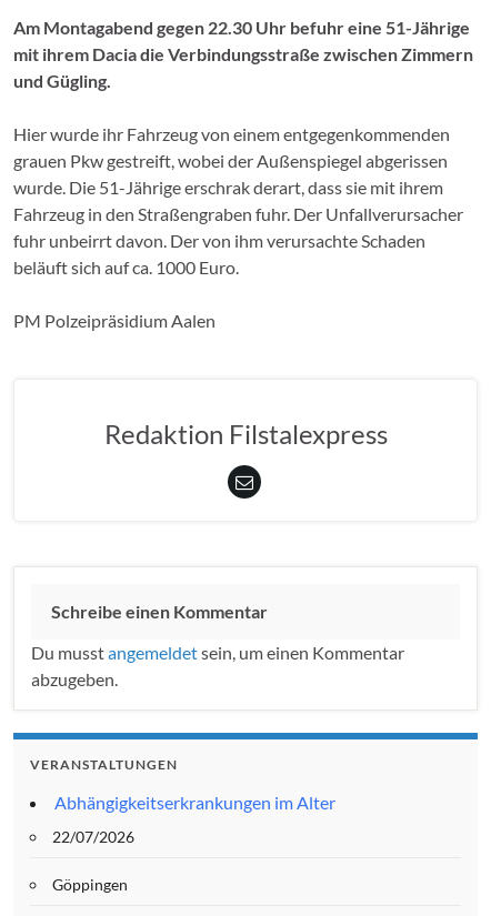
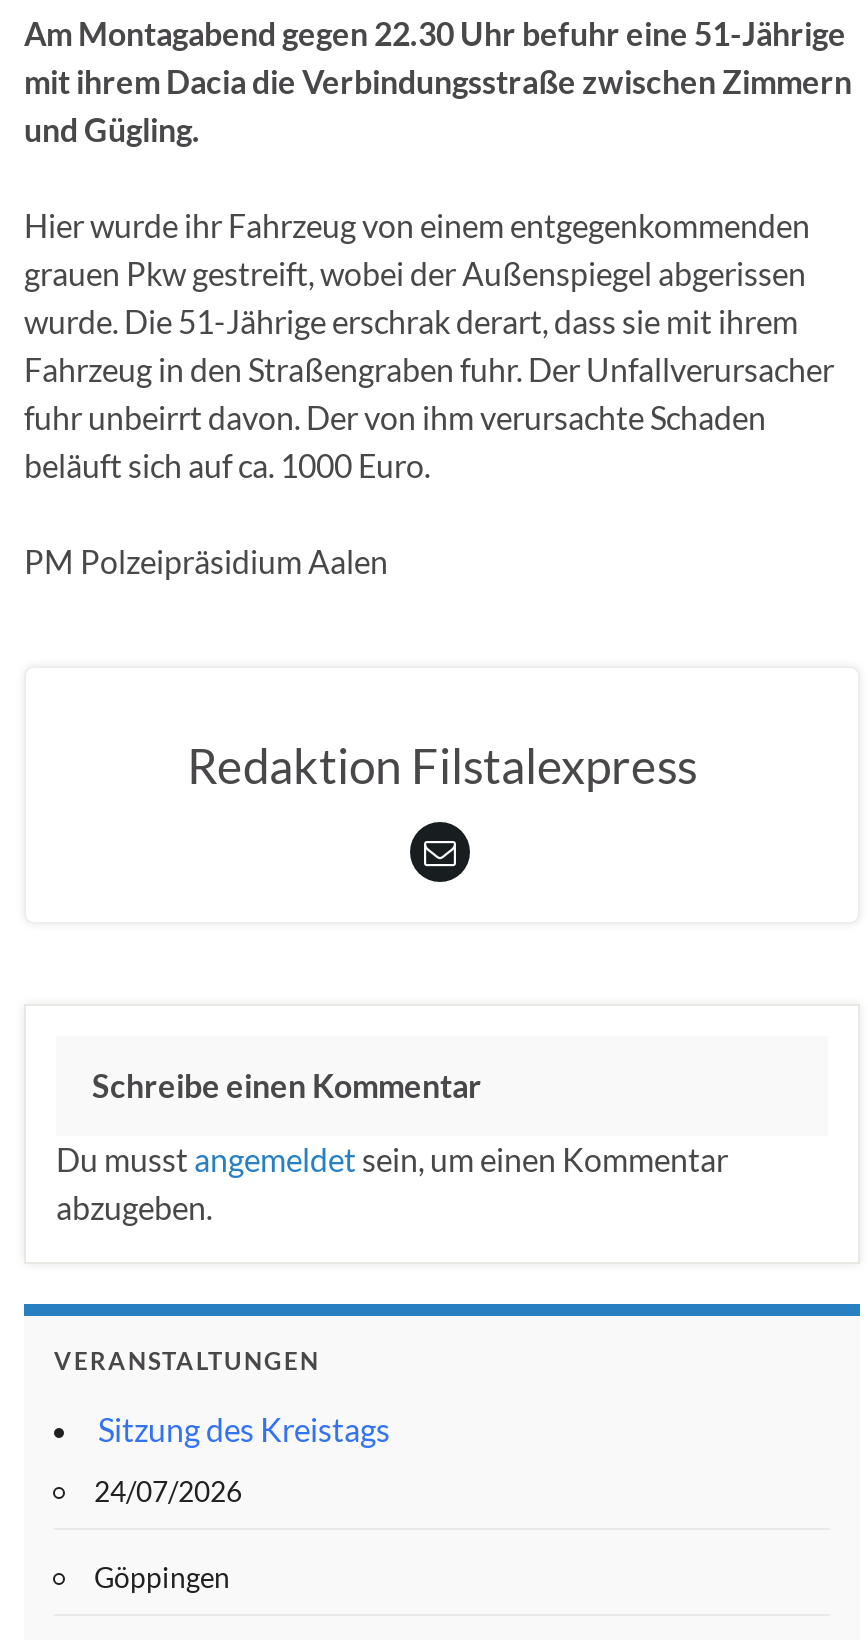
- Abhängigkeitserkrankungen im Alter
+ Sitzung des Kreistags

- 22/07/2026
+ 24/07/2026
